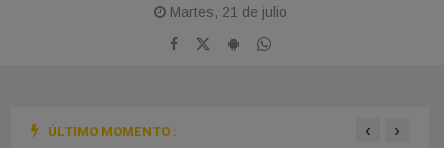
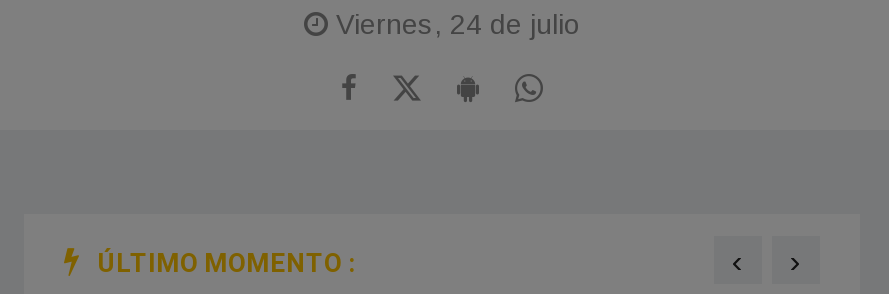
- Martes, 21 de julio
+ Viernes, 24 de julio
